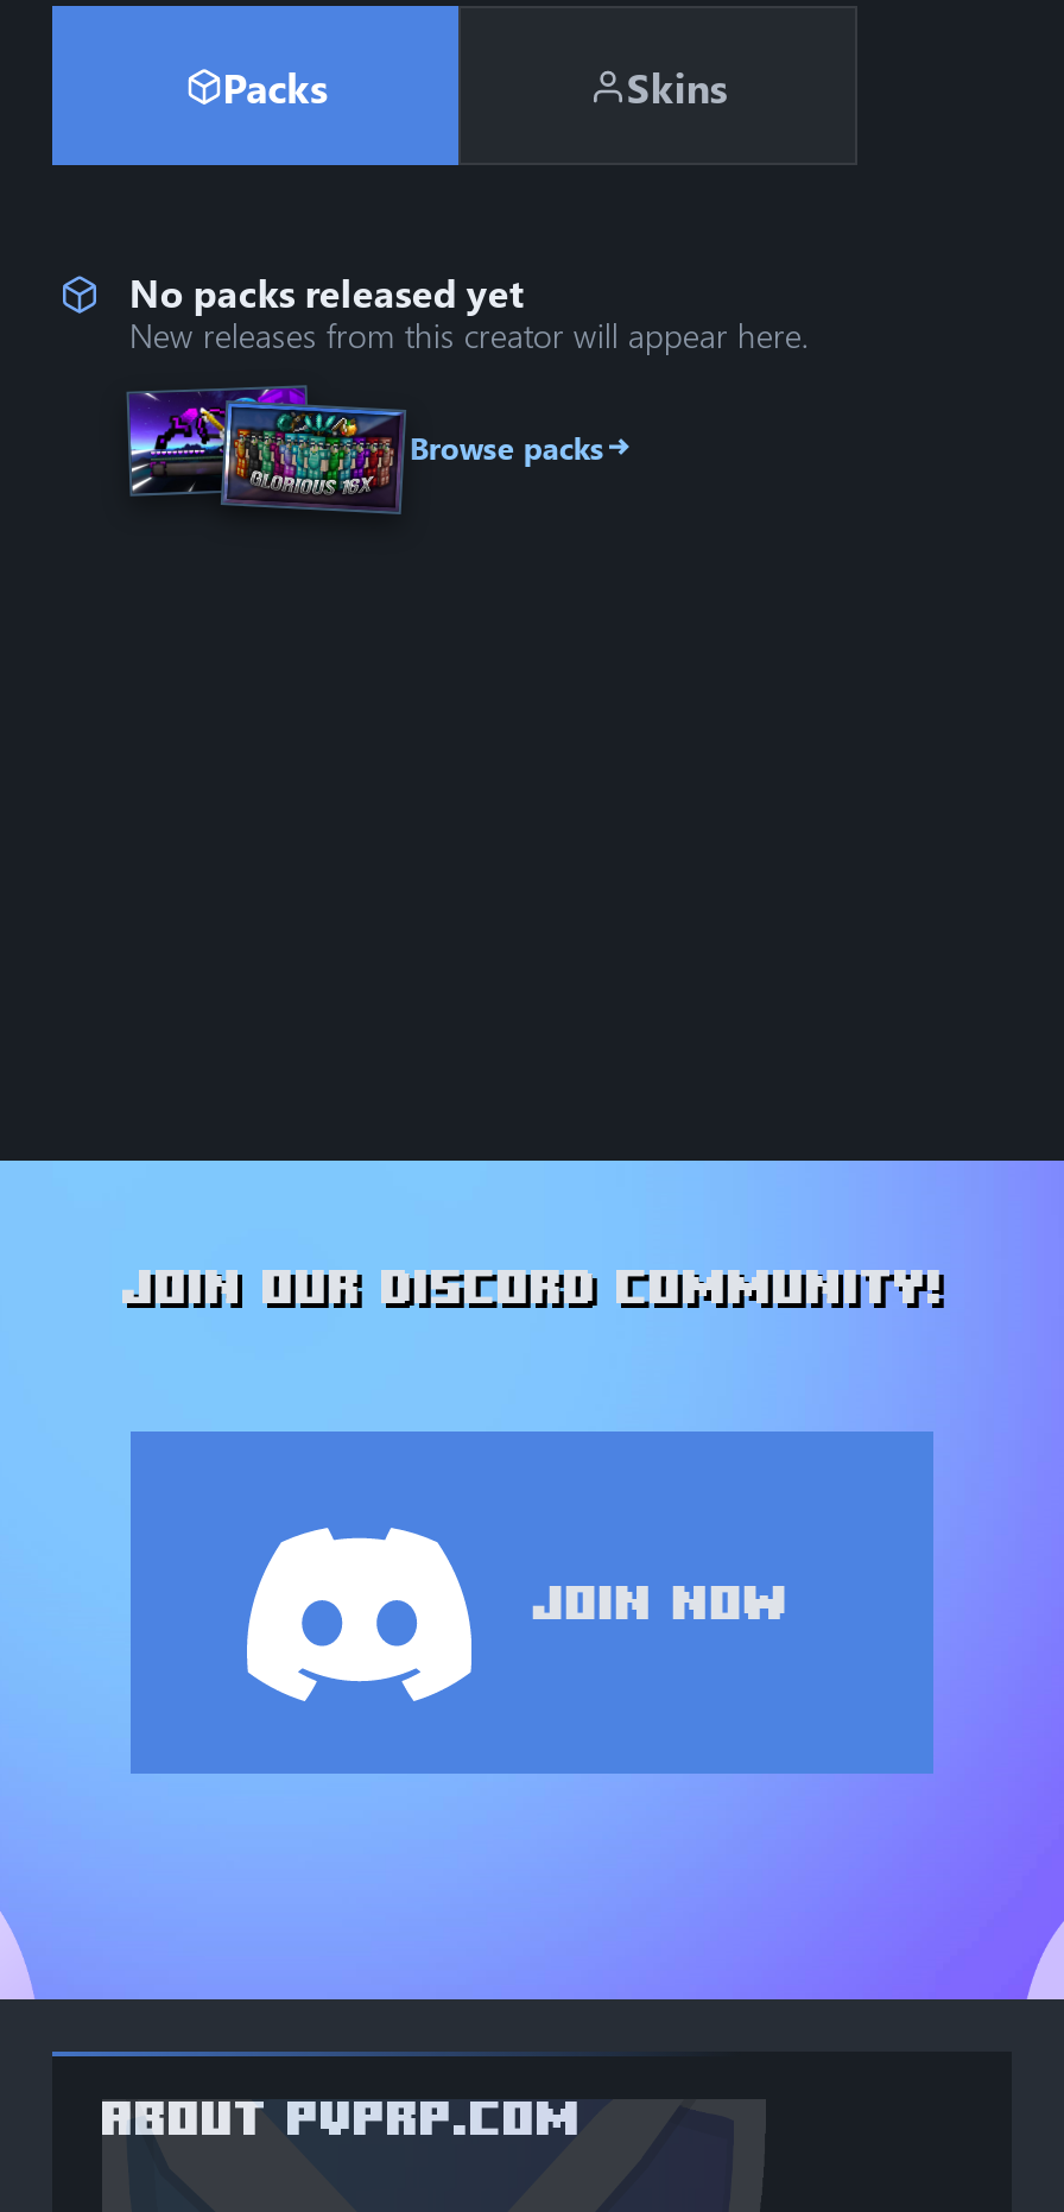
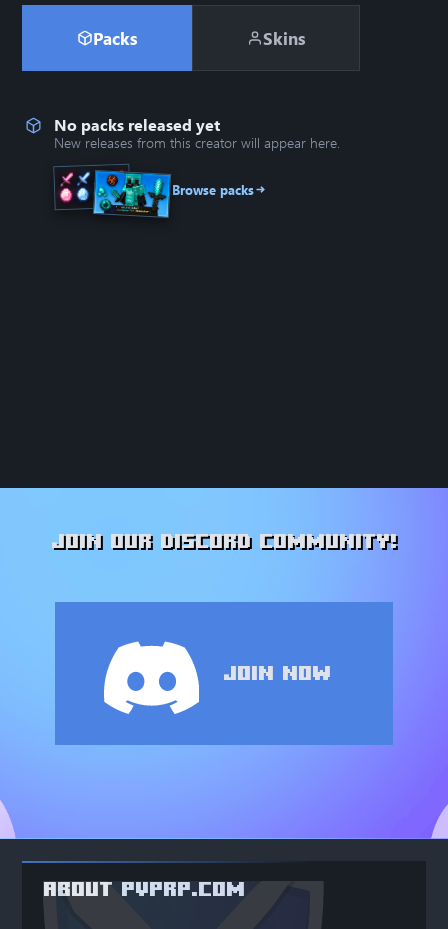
- [image]
+ [image]
